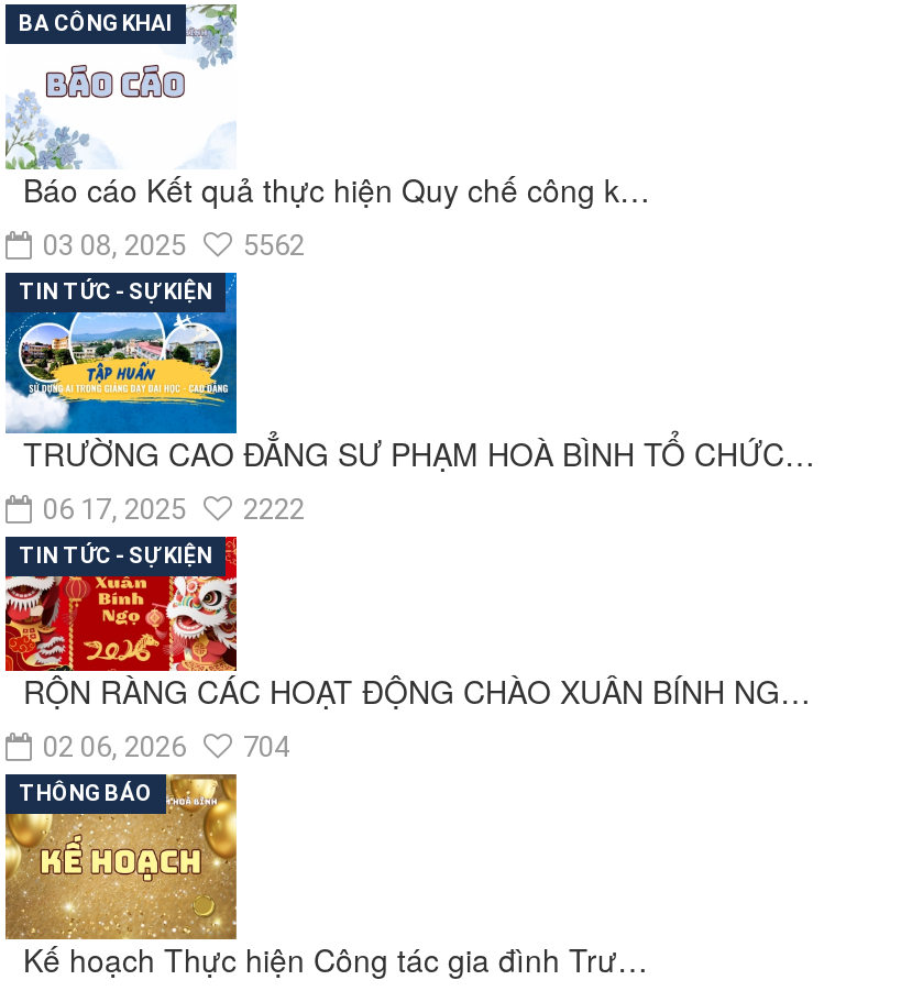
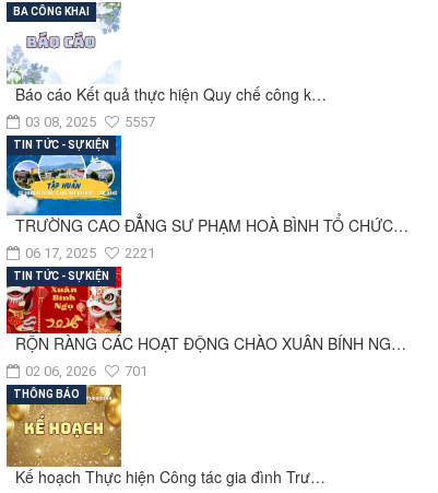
- 03 08, 2025 5562
+ 03 08, 2025 5557

- 06 17, 2025 2222
+ 06 17, 2025 2221

- 02 06, 2026 704
+ 02 06, 2026 701
